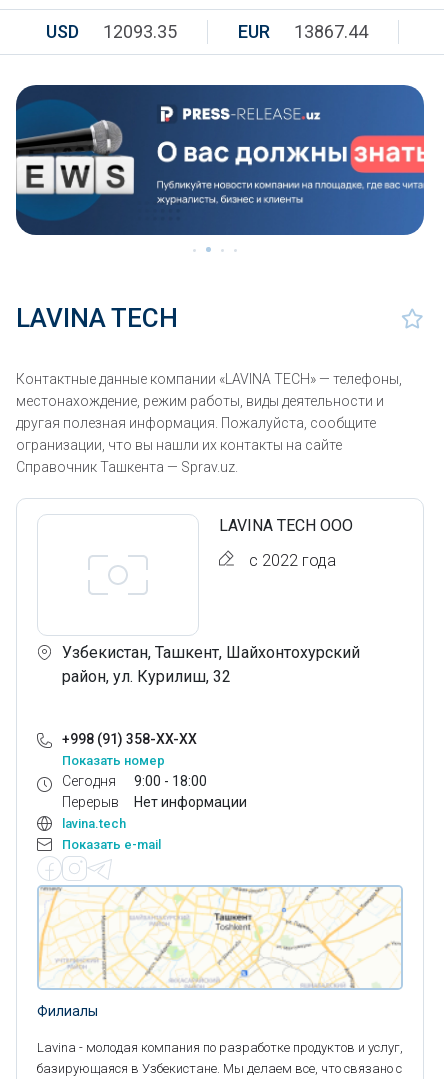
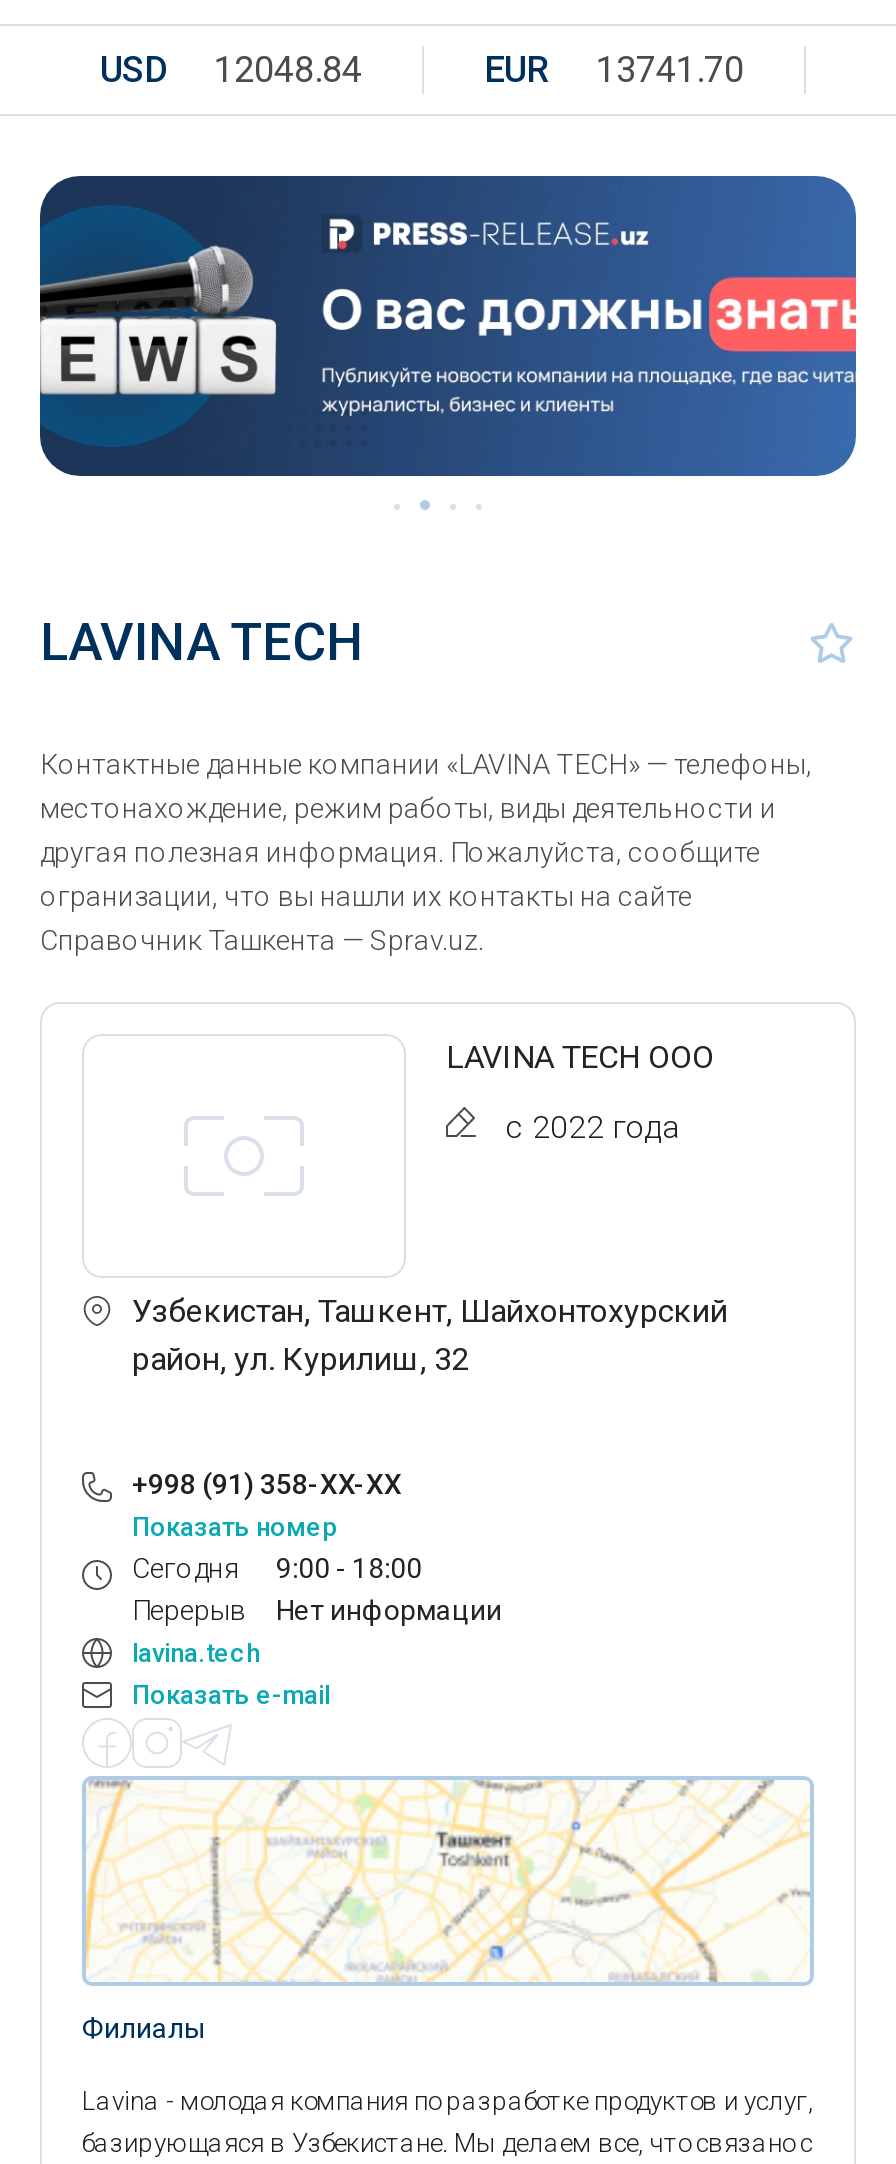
- USD 12093.35
+ USD 12048.84

- EUR 13867.44
+ EUR 13741.70
